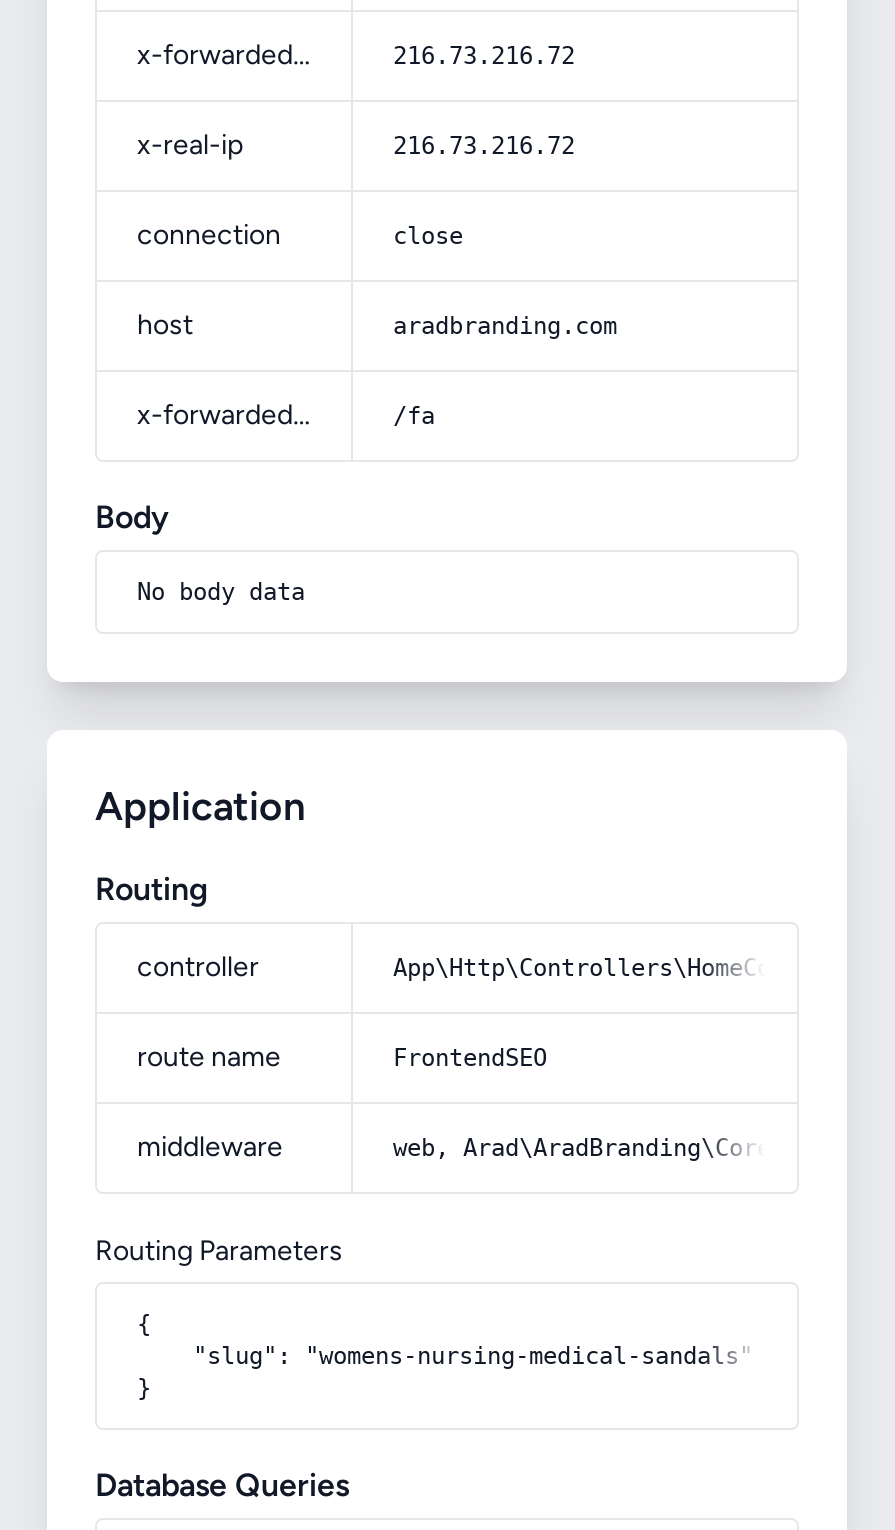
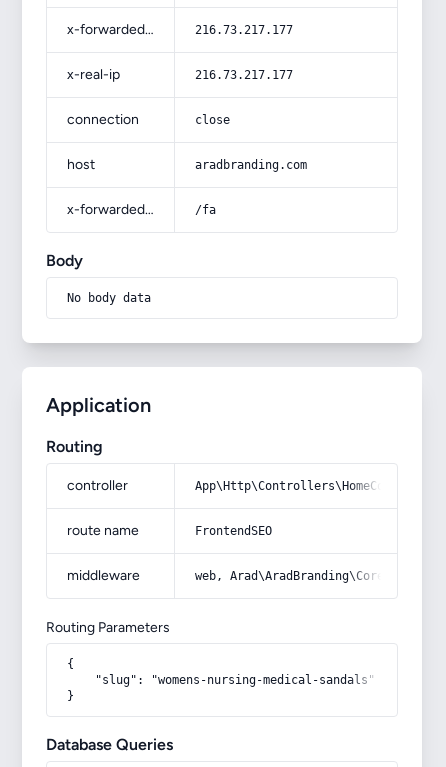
- 216.73.216.72
+ 216.73.217.177

- 216.73.216.72
+ 216.73.217.177
